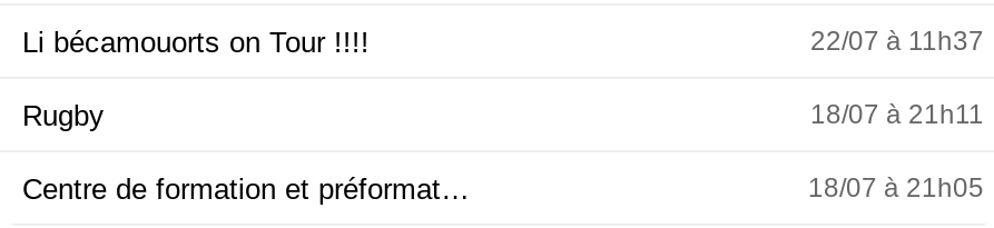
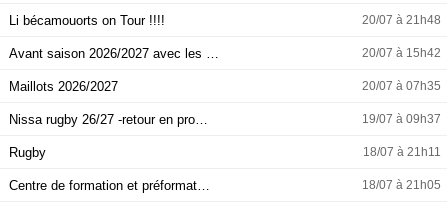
- 22/07 à 11h37
+ 20/07 à 21h48
+ Avant saison 2026/2027 avec les …
+ 20/07 à 15h42
+ Maillots 2026/2027
+ 20/07 à 07h35
+ Nissa rugby 26/27 -retour en pro…
+ 19/07 à 09h37
